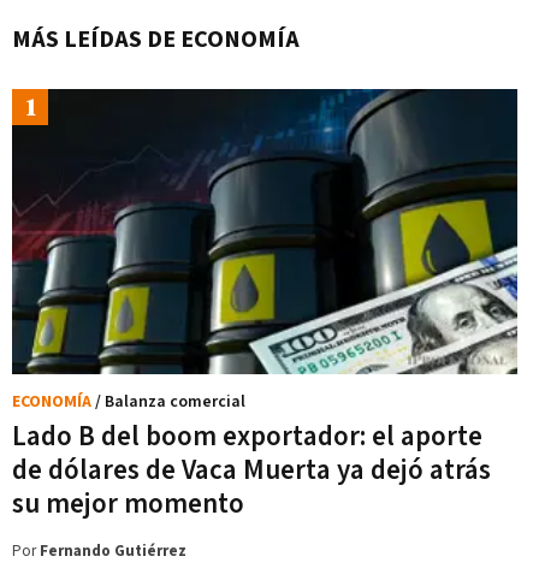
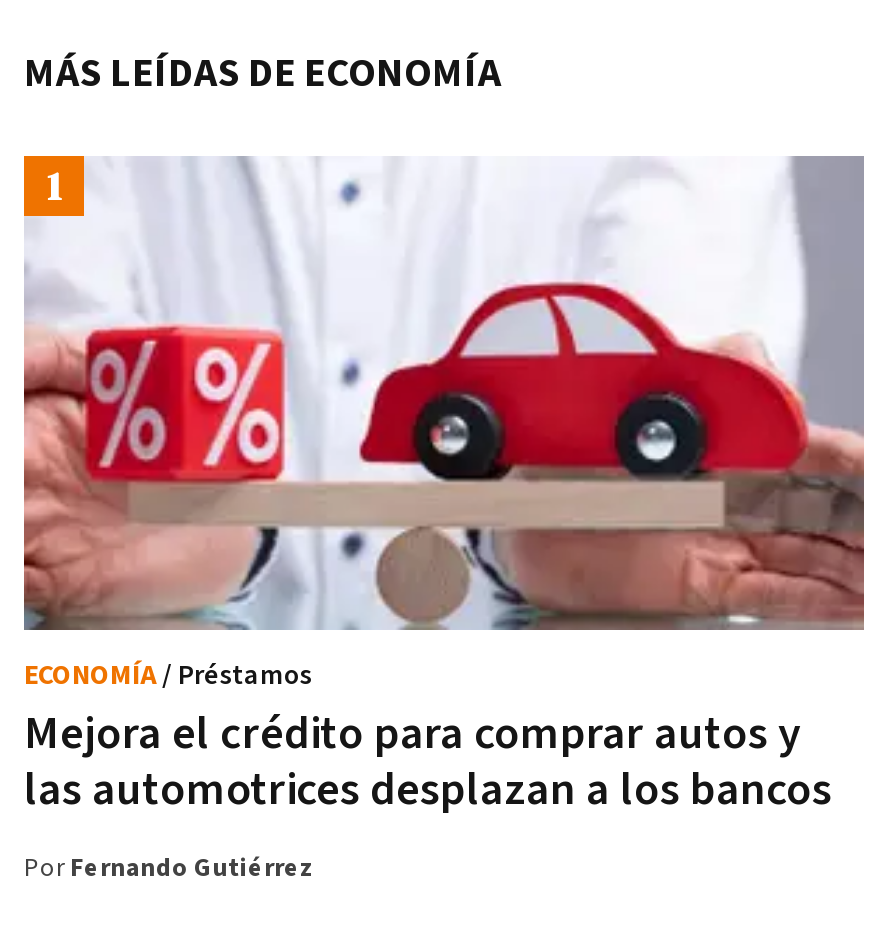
- [image]
- ECONOMÍA / Balanza comercial
+ [image]
+ ECONOMÍA / Préstamos

- Lado B del boom exportador: el aporte
- de dólares de Vaca Muerta ya dejó atrás
- su mejor momento
+ Mejora el crédito para comprar autos y
+ las automotrices desplazan a los bancos
